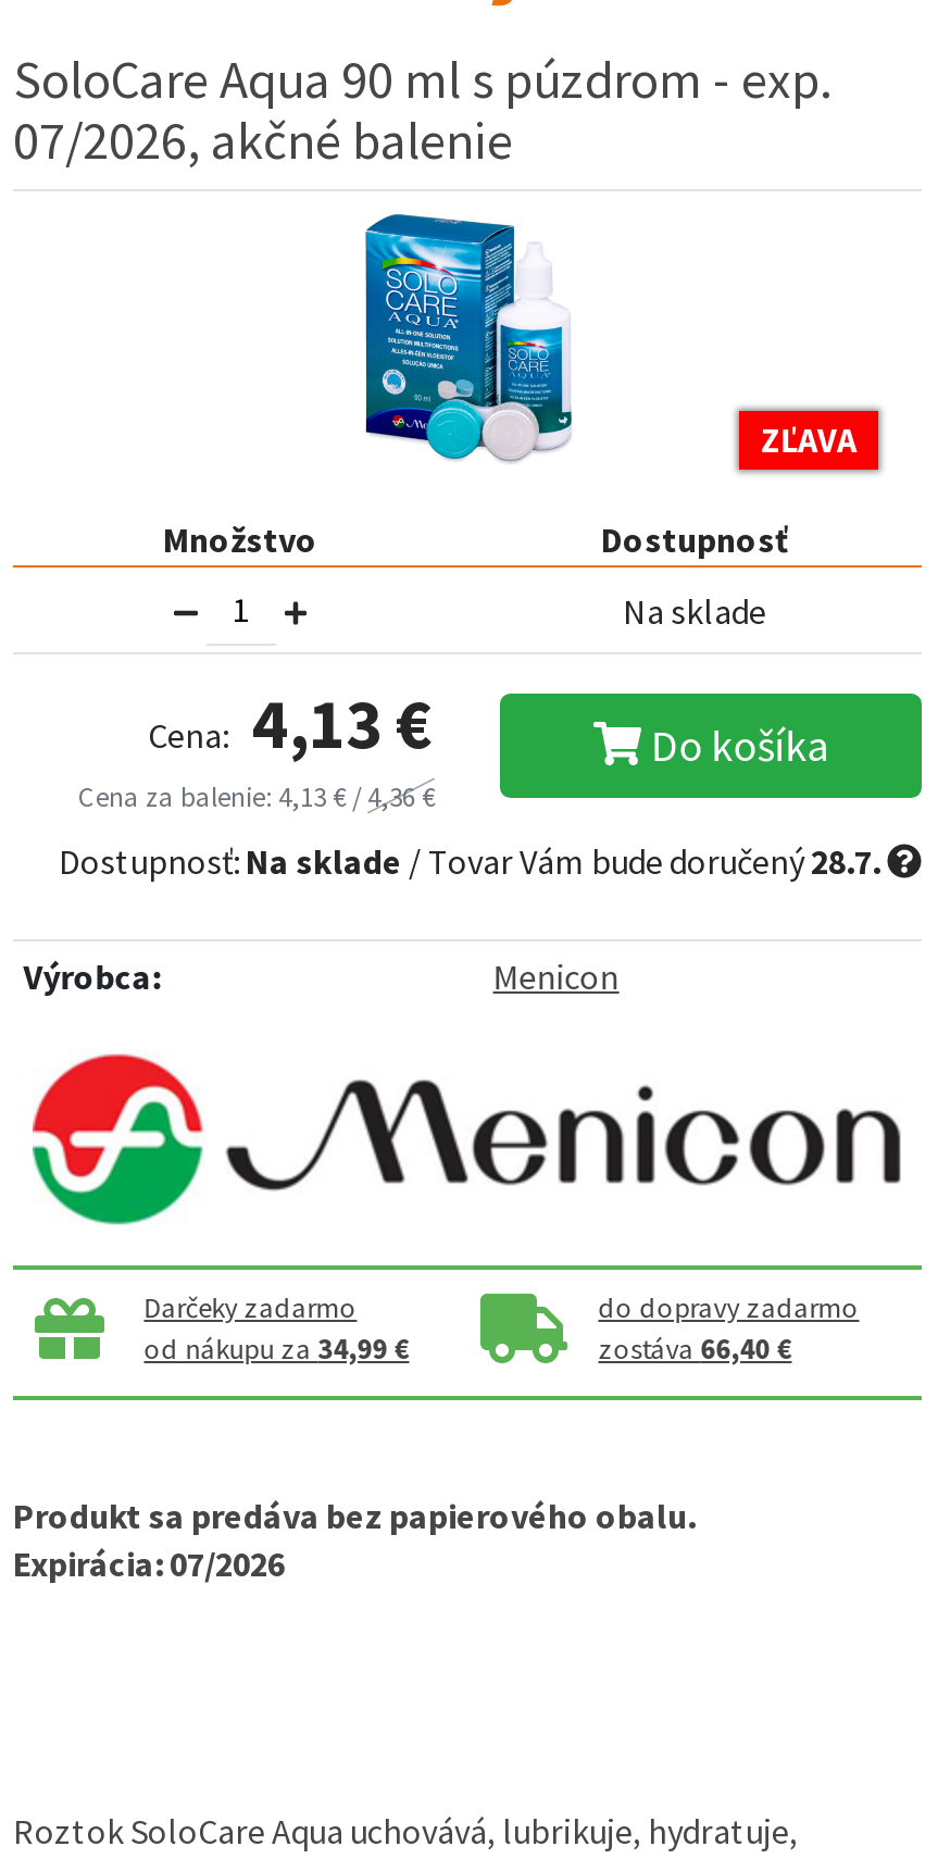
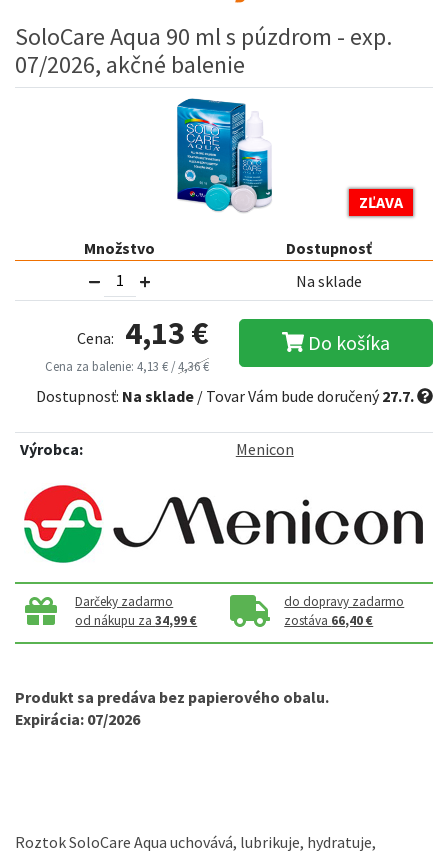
- Dostupnosť: Na sklade / Tovar Vám bude doručený28.7.
+ Dostupnosť: Na sklade / Tovar Vám bude doručený27.7.
